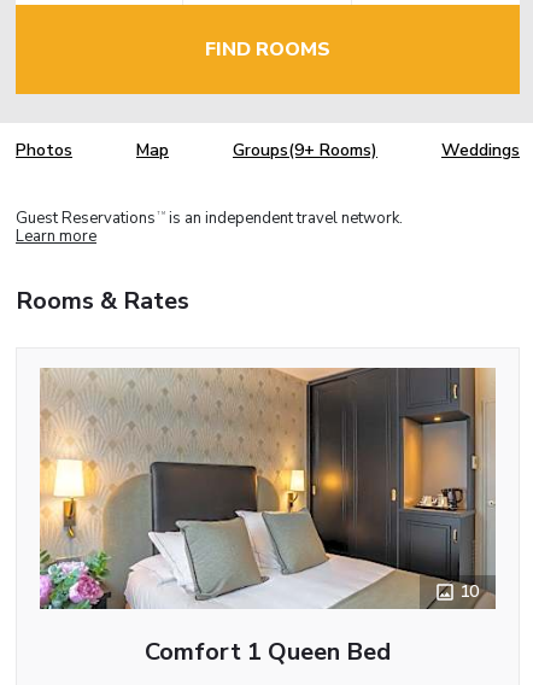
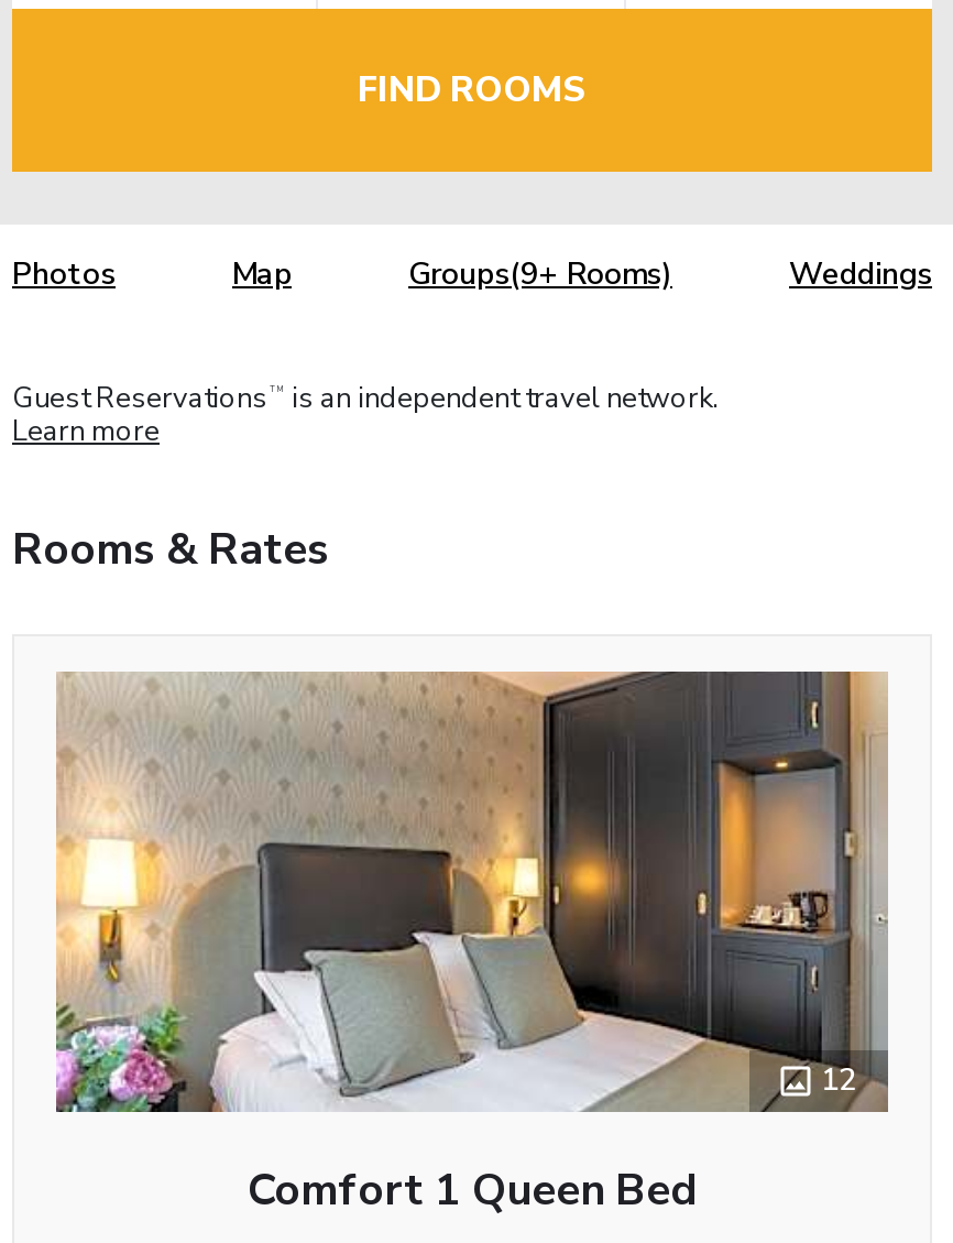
- 10
+ 12
